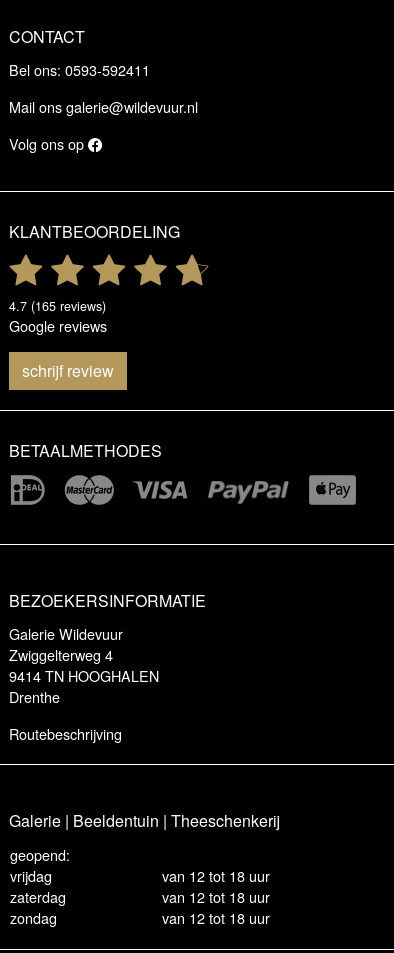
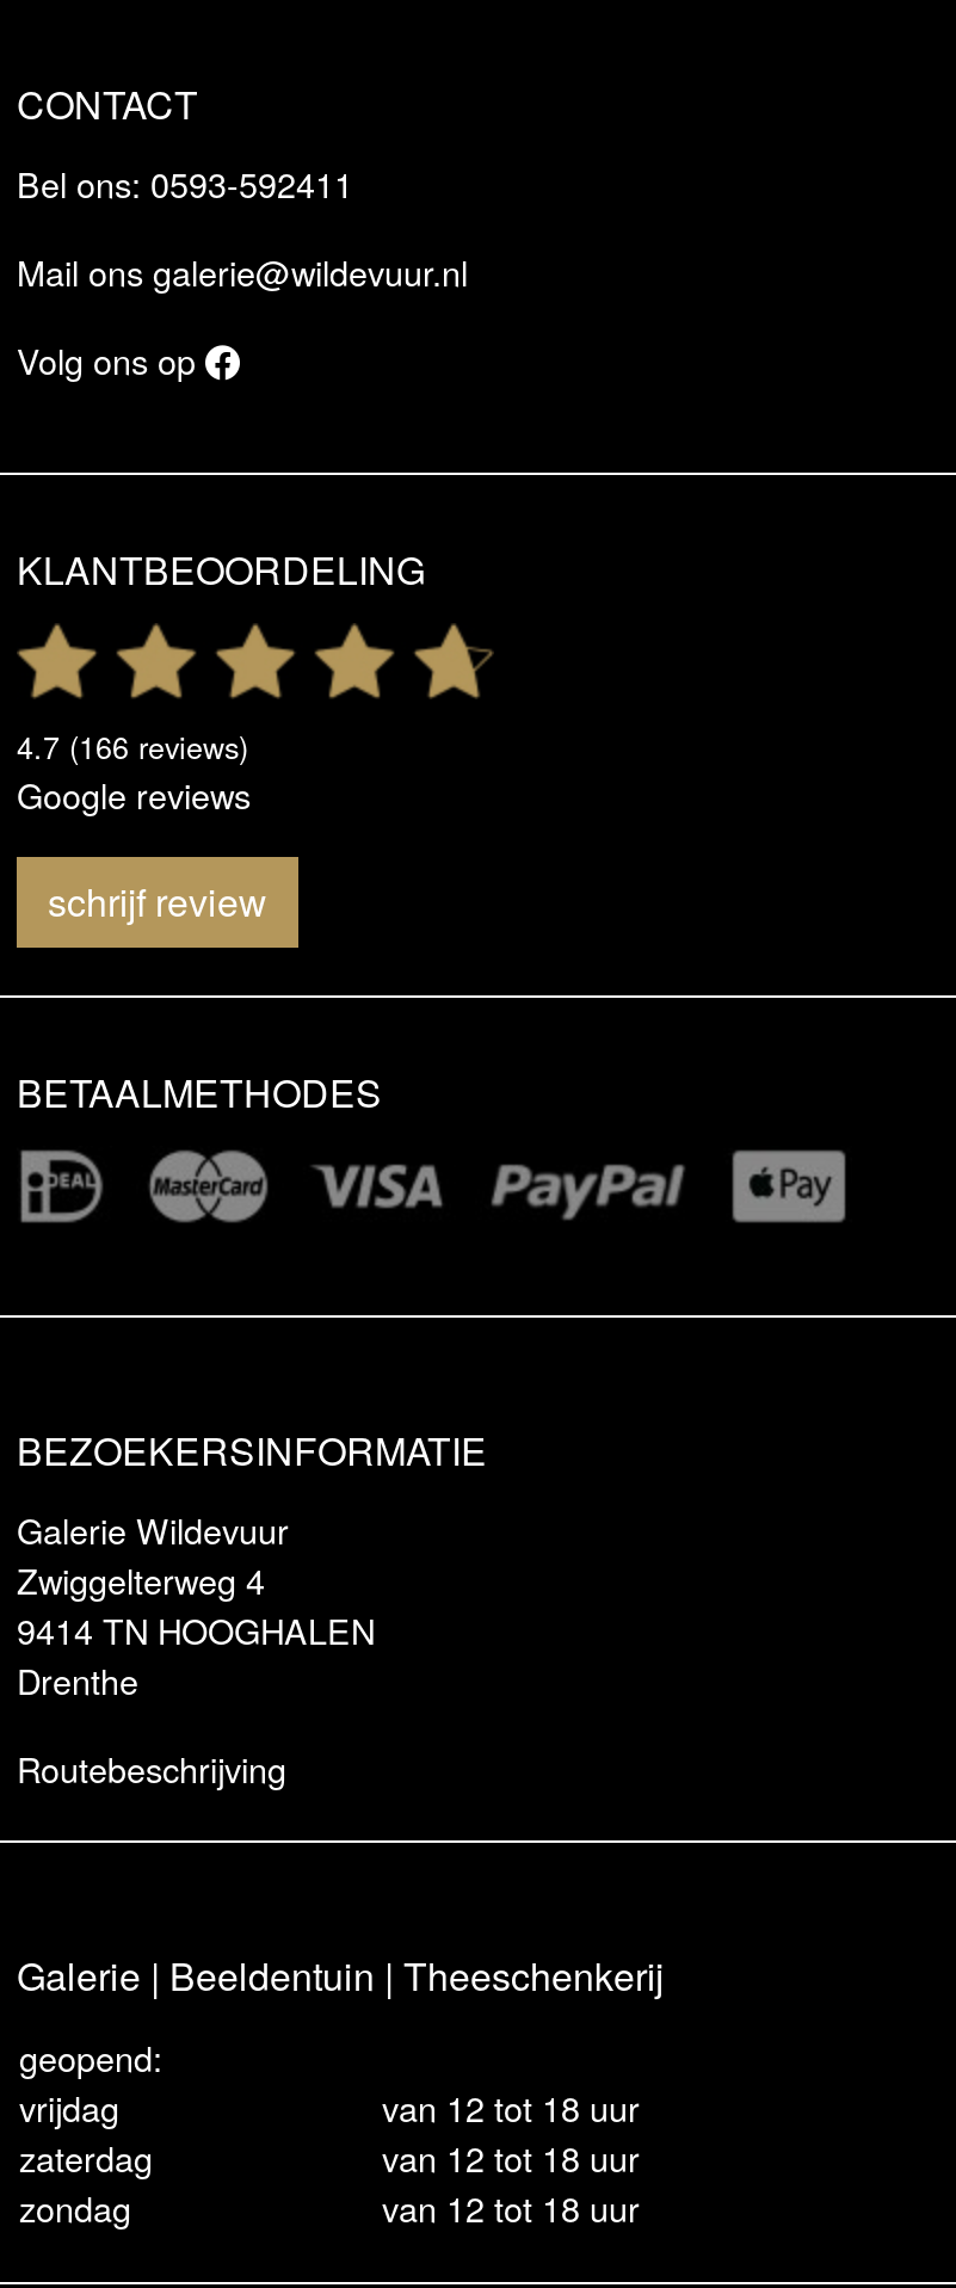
- 4.7 (165 reviews)
+ 4.7 (166 reviews)
